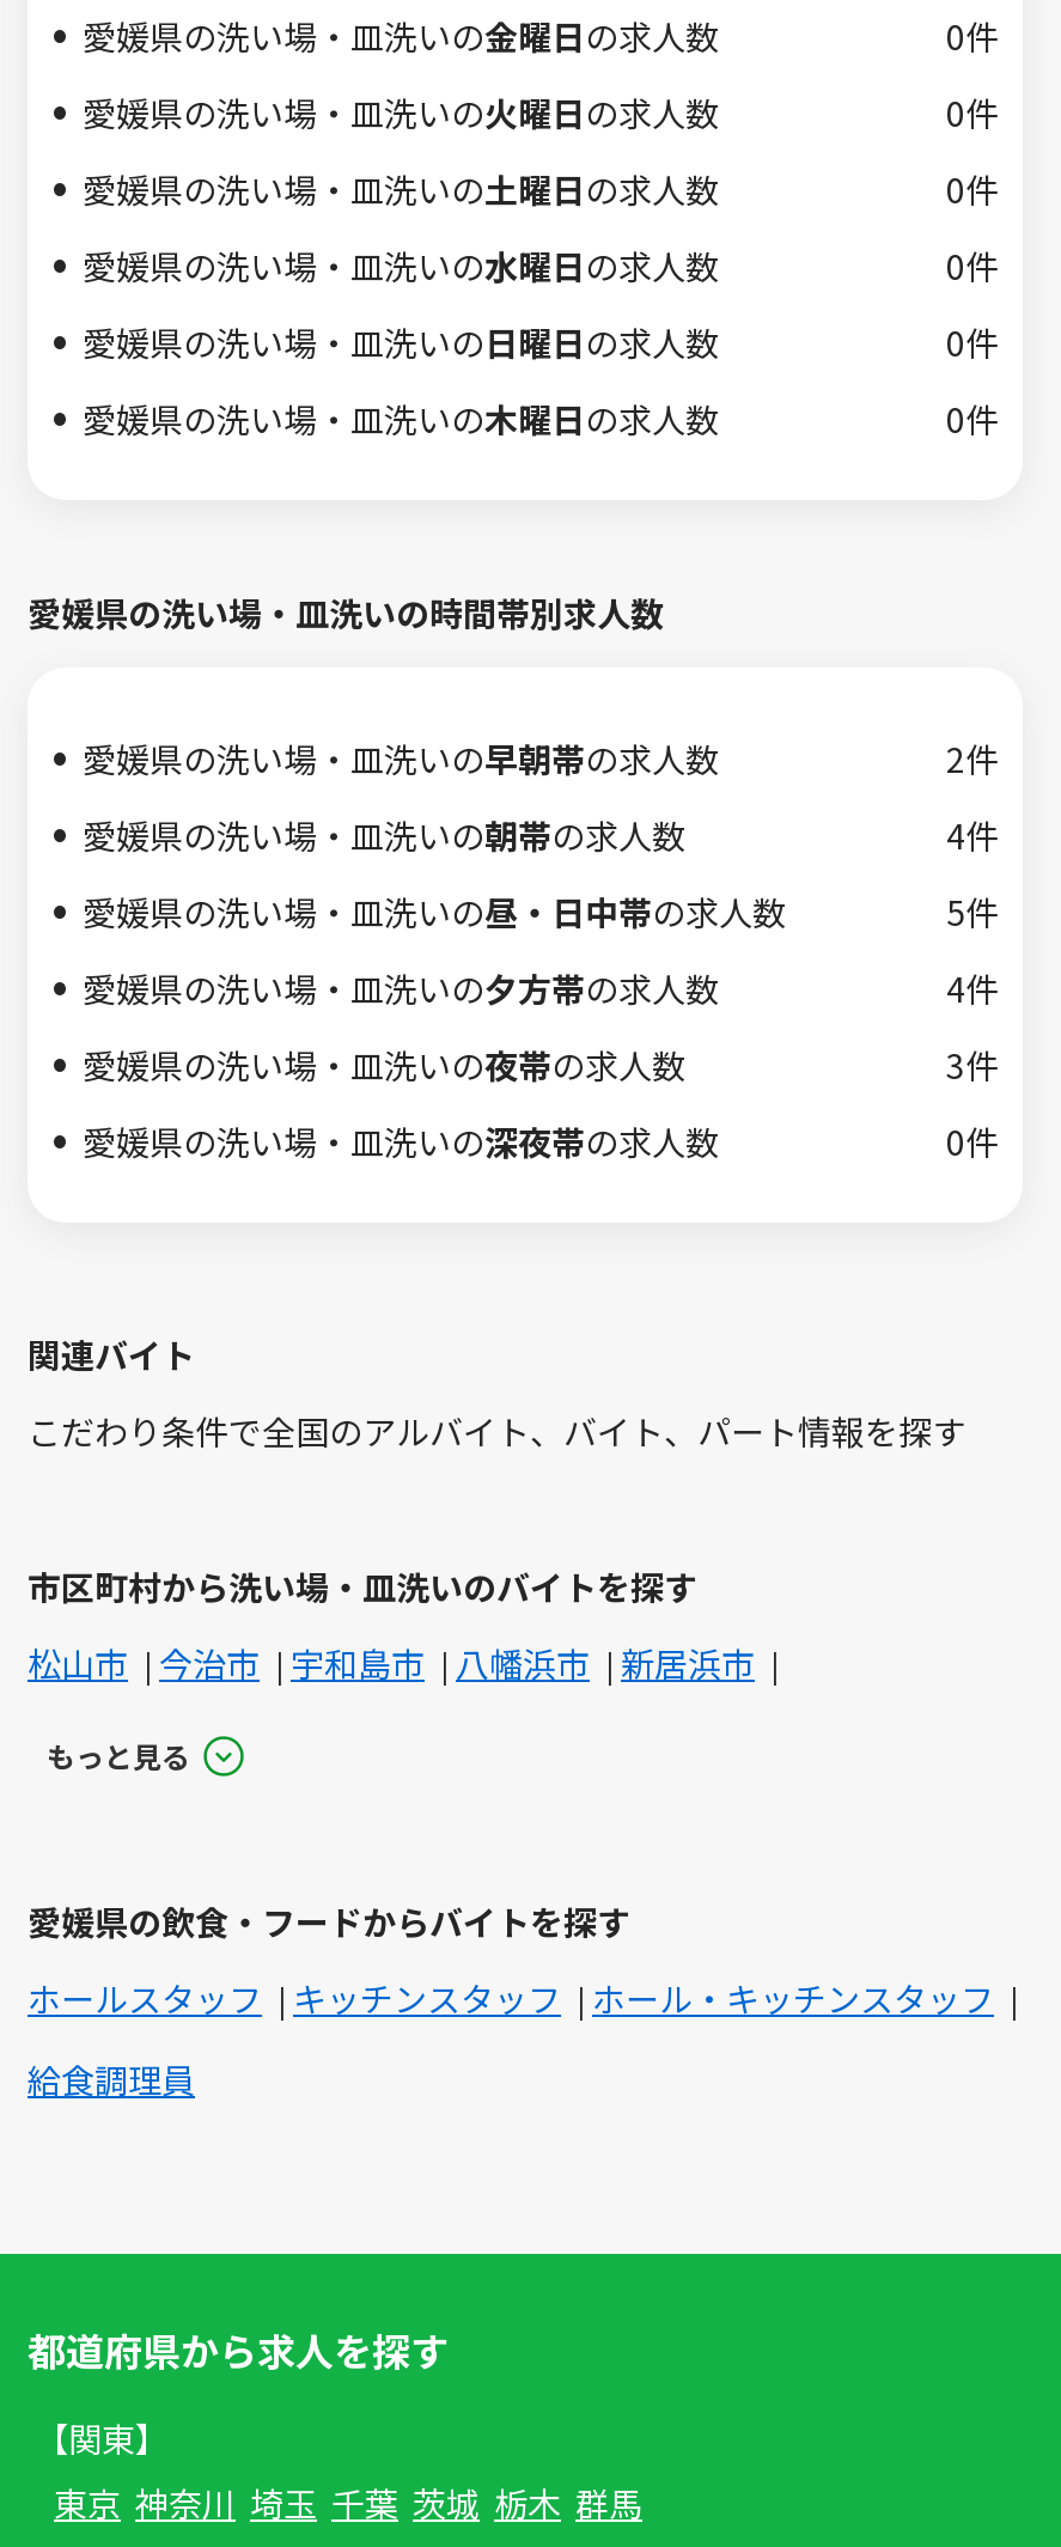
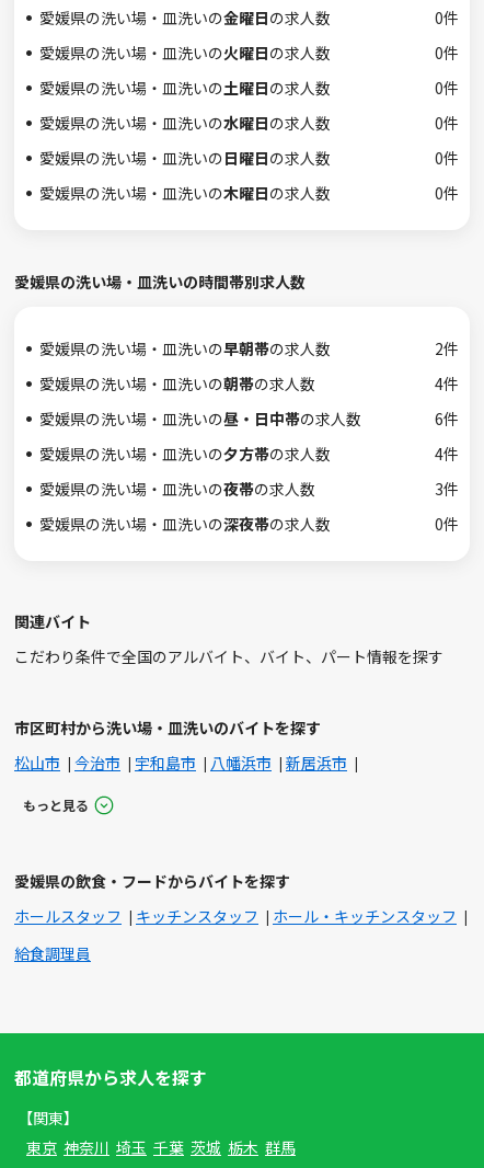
- 5件
+ 6件
